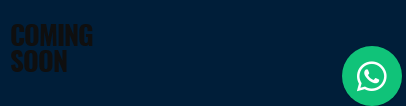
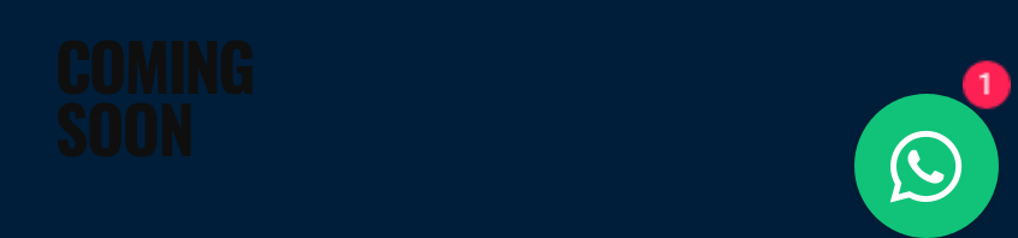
+ 1
